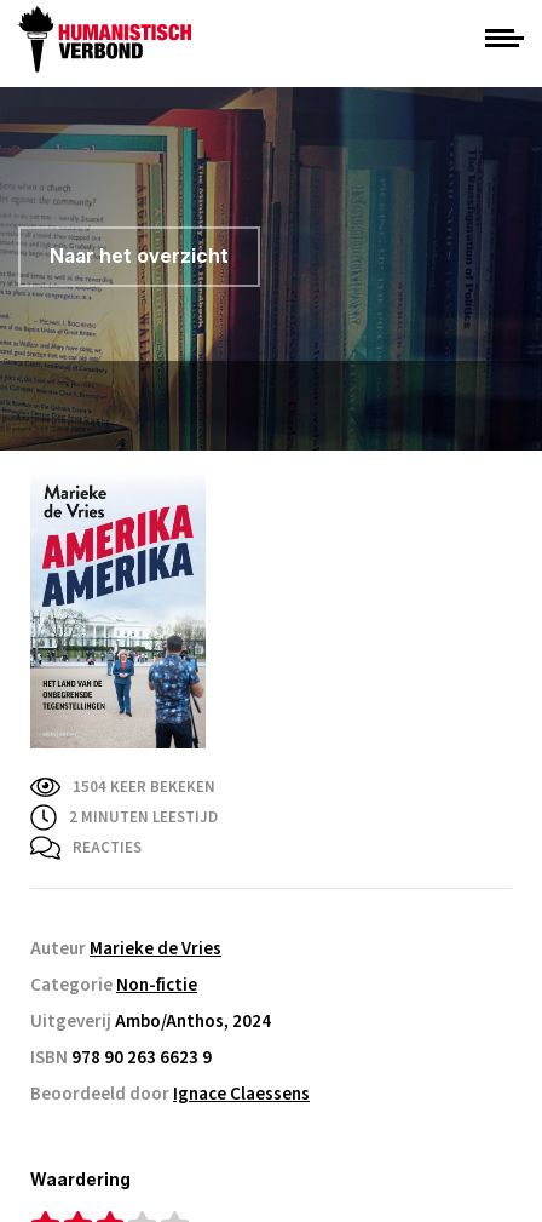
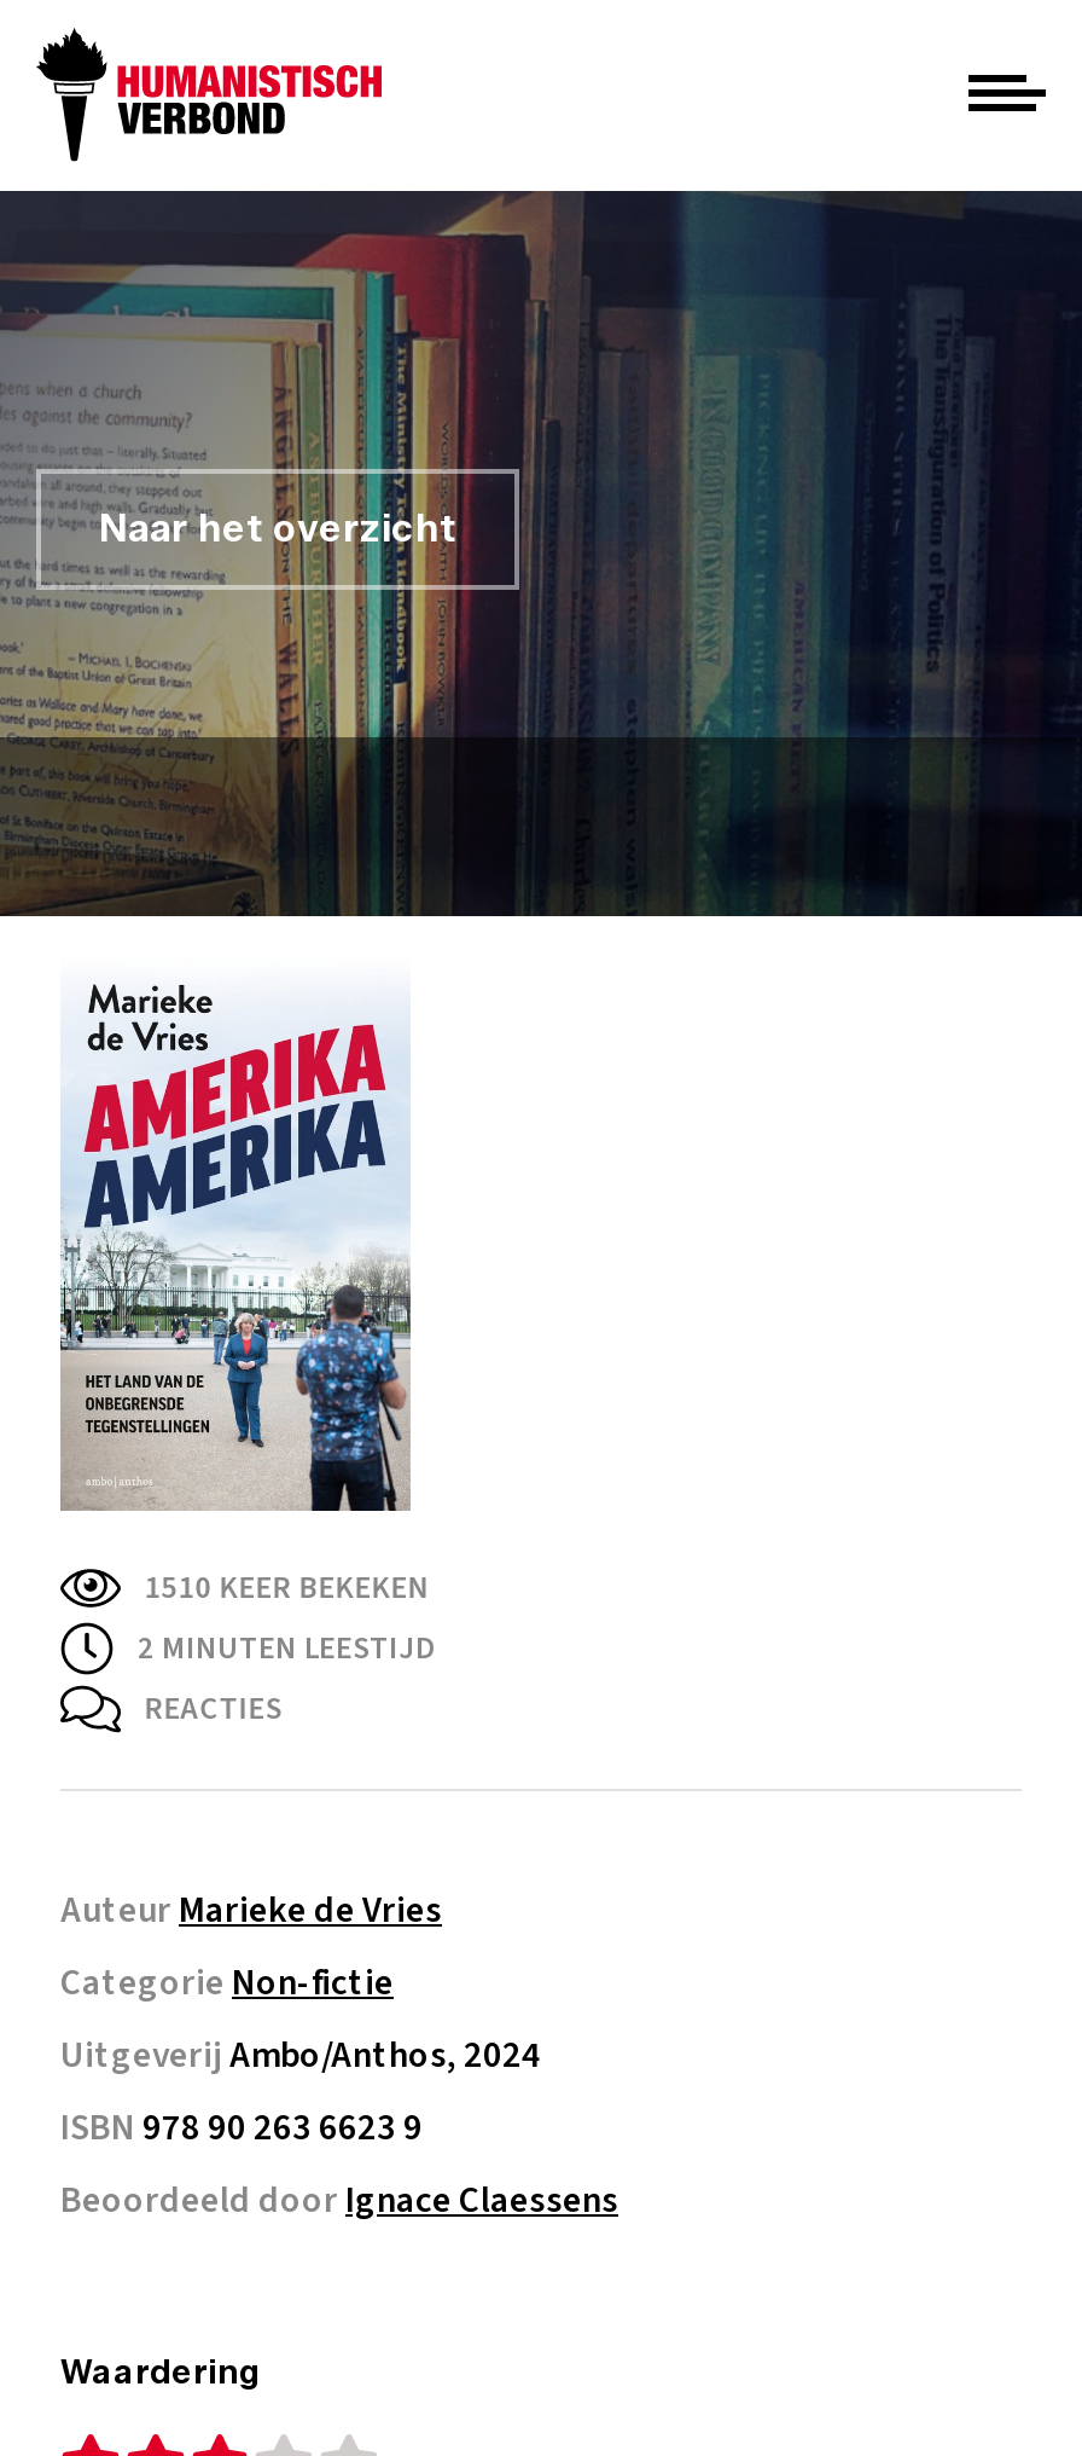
- 1504 KEER BEKEKEN
+ 1510 KEER BEKEKEN
